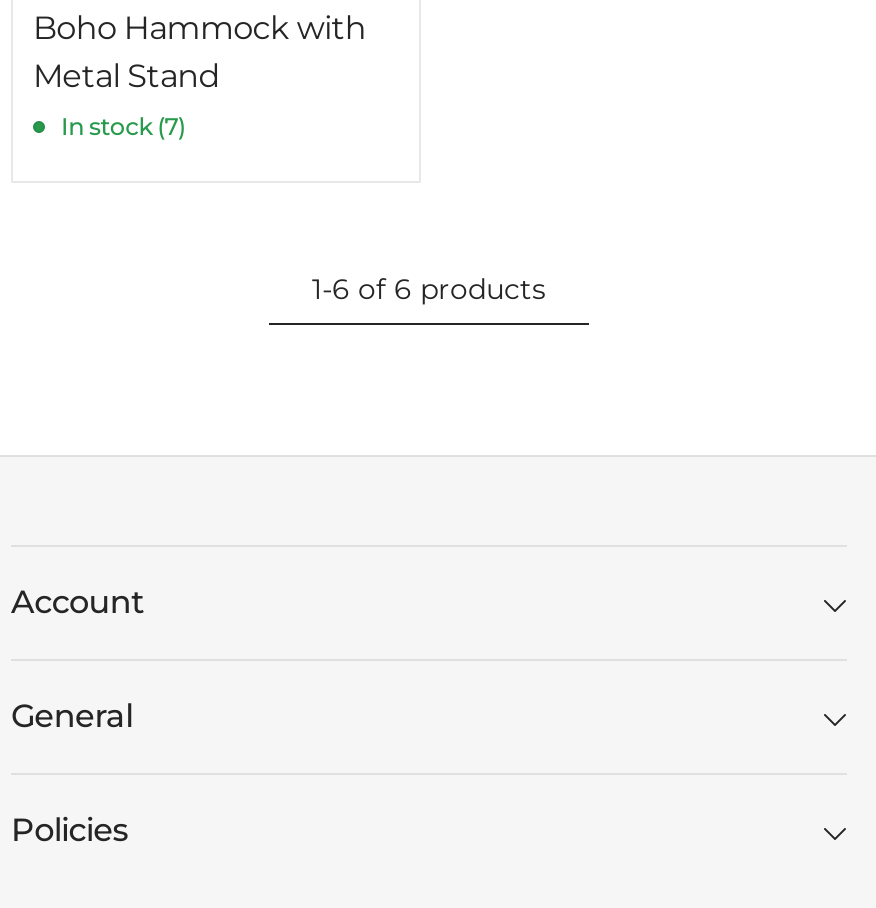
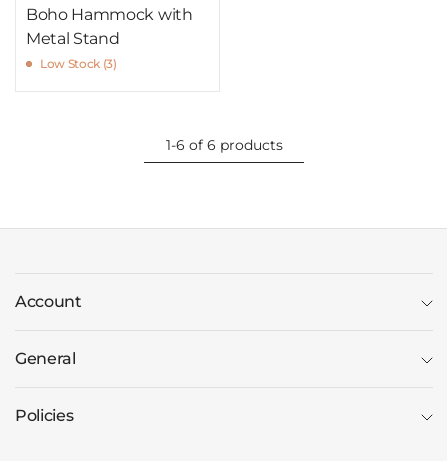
- In stock (7)
+ Low Stock (3)
